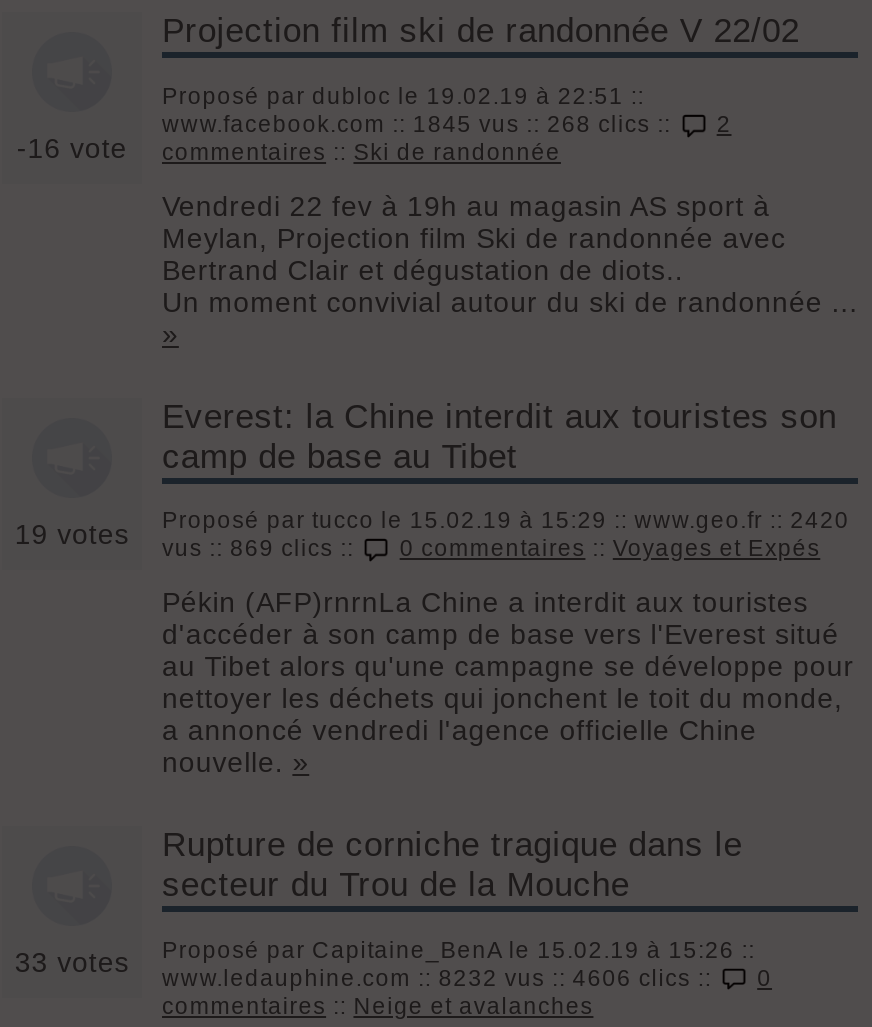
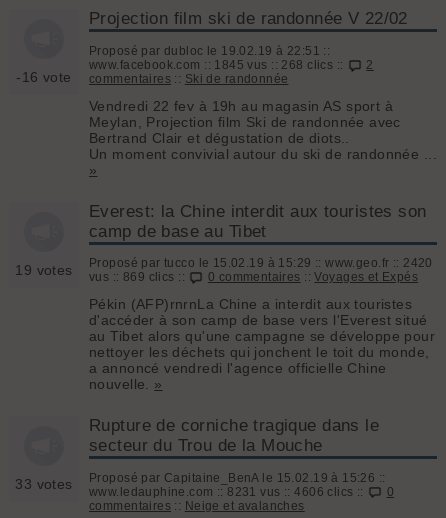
- www.ledauphine.com :: 8232 vus :: 4606 clics ::
+ www.ledauphine.com :: 8231 vus :: 4606 clics ::
